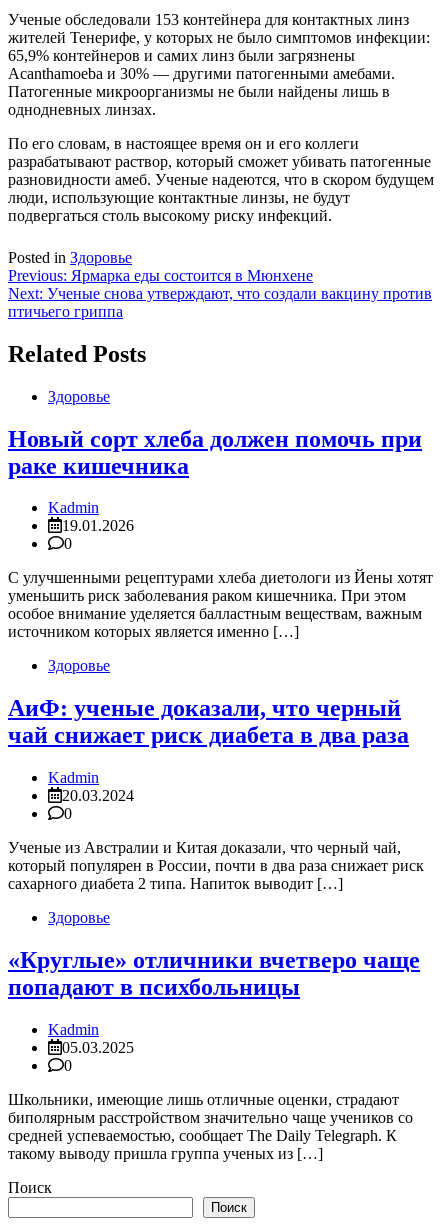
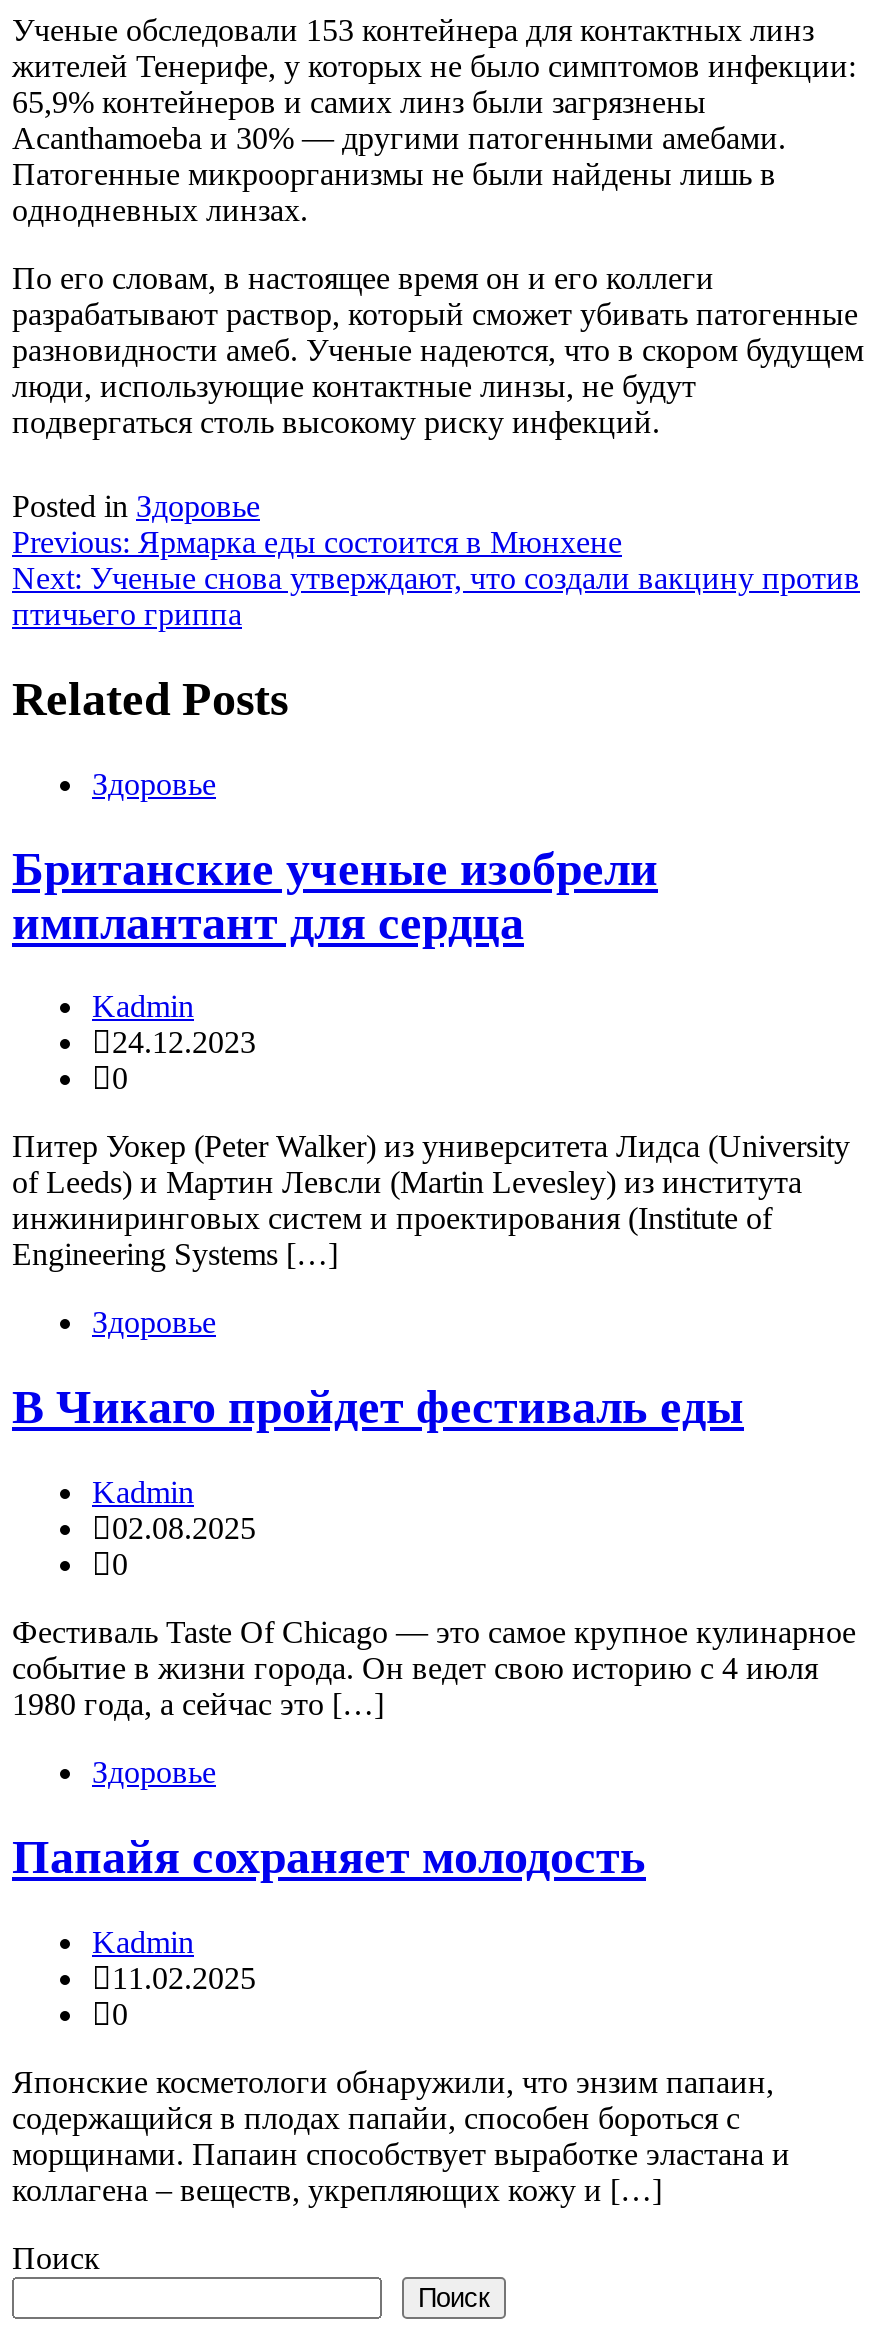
- Новый сорт хлеба должен помочь при
- раке кишечника
+ Британские ученые изобрели
+ имплантант для сердца

- 19.01.2026
+ 24.12.2023

- С улучшенными рецептурами хлеба диетологи из Йены хотят
- уменьшить риск заболевания раком кишечника. При этом
- особое внимание уделяется балластным веществам, важным
- источником которых является именно […]
+ Питер Уокер (Peter Walker) из университета Лидса (University
+ of Leeds) и Мартин Левсли (Martin Levesley) из института
+ инжиниринговых систем и проектирования (Institute of
+ Engineering Systems […]

- АиФ: ученые доказали, что черный
- чай снижает риск диабета в два раза
+ В Чикаго пройдет фестиваль еды

- 20.03.2024
+ 02.08.2025

- Ученые из Австралии и Китая доказали, что черный чай,
- который популярен в России, почти в два раза снижает риск
- сахарного диабета 2 типа. Напиток выводит […]
+ Фестиваль Taste Of Chicago — это самое крупное кулинарное
+ событие в жизни города. Он ведет свою историю с 4 июля
+ 1980 года, а сейчас это […]

- «Круглые» отличники вчетверо чаще
- попадают в психбольницы
+ Папайя сохраняет молодость

- 05.03.2025
+ 11.02.2025

- Школьники, имеющие лишь отличные оценки, страдают
- биполярным расстройством значительно чаще учеников со
- средней успеваемостью, сообщает The Daily Telegraph. К
- такому выводу пришла группа ученых из […]
+ Японские косметологи обнаружили, что энзим папаин,
+ содержащийся в плодах папайи, способен бороться с
+ морщинами. Папаин способствует выработке эластана и
+ коллагена – веществ, укрепляющих кожу и […]
